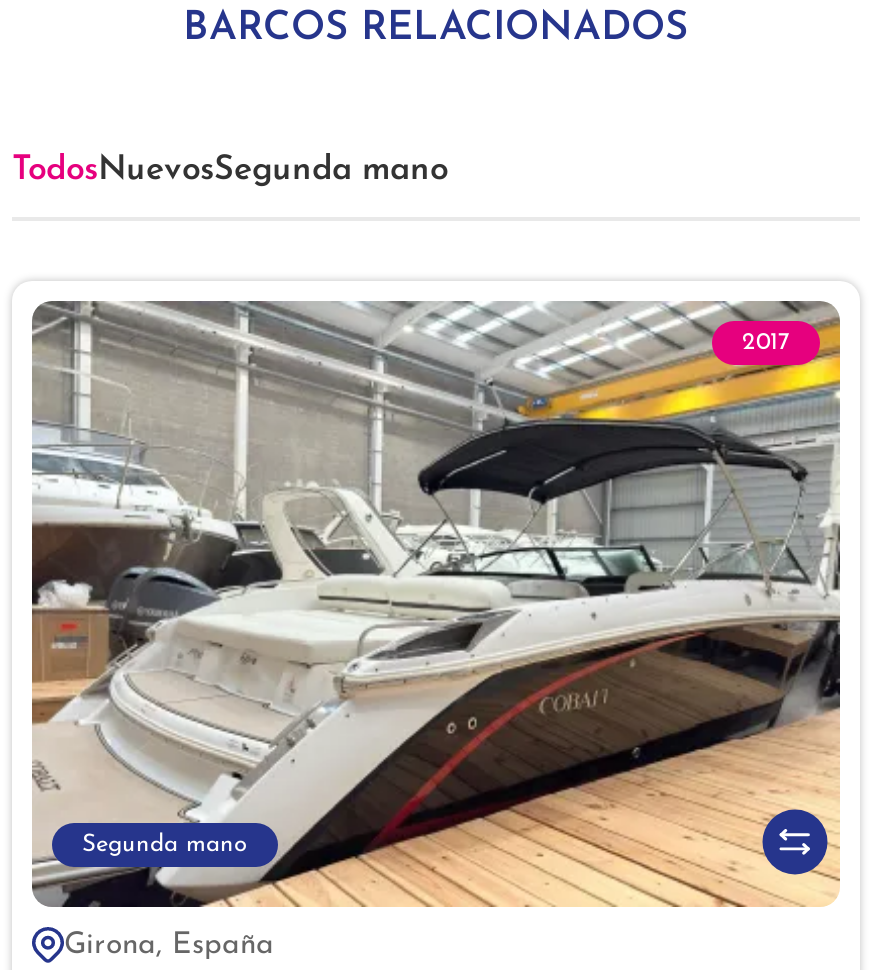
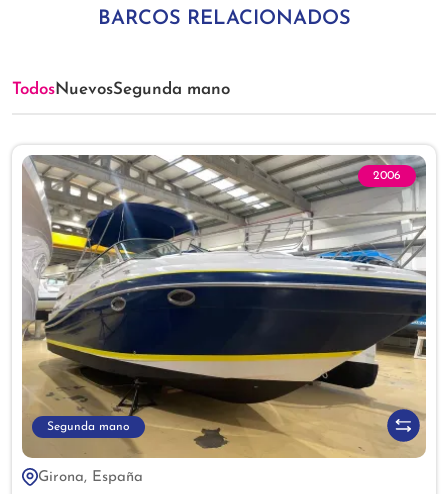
- [image]
- 2017
+ [image]
+ 2006
